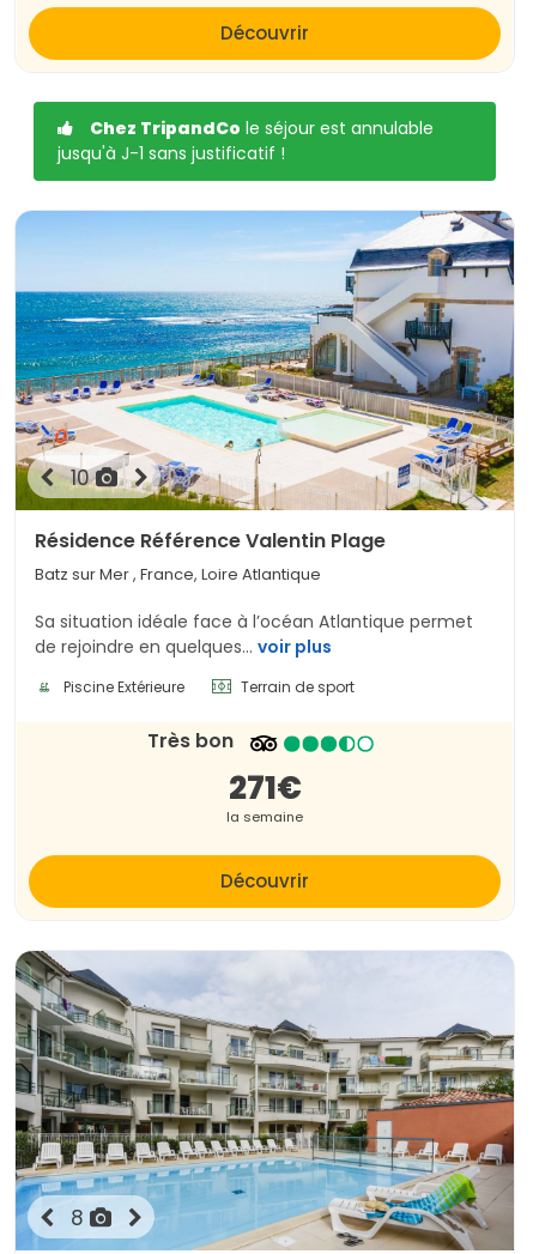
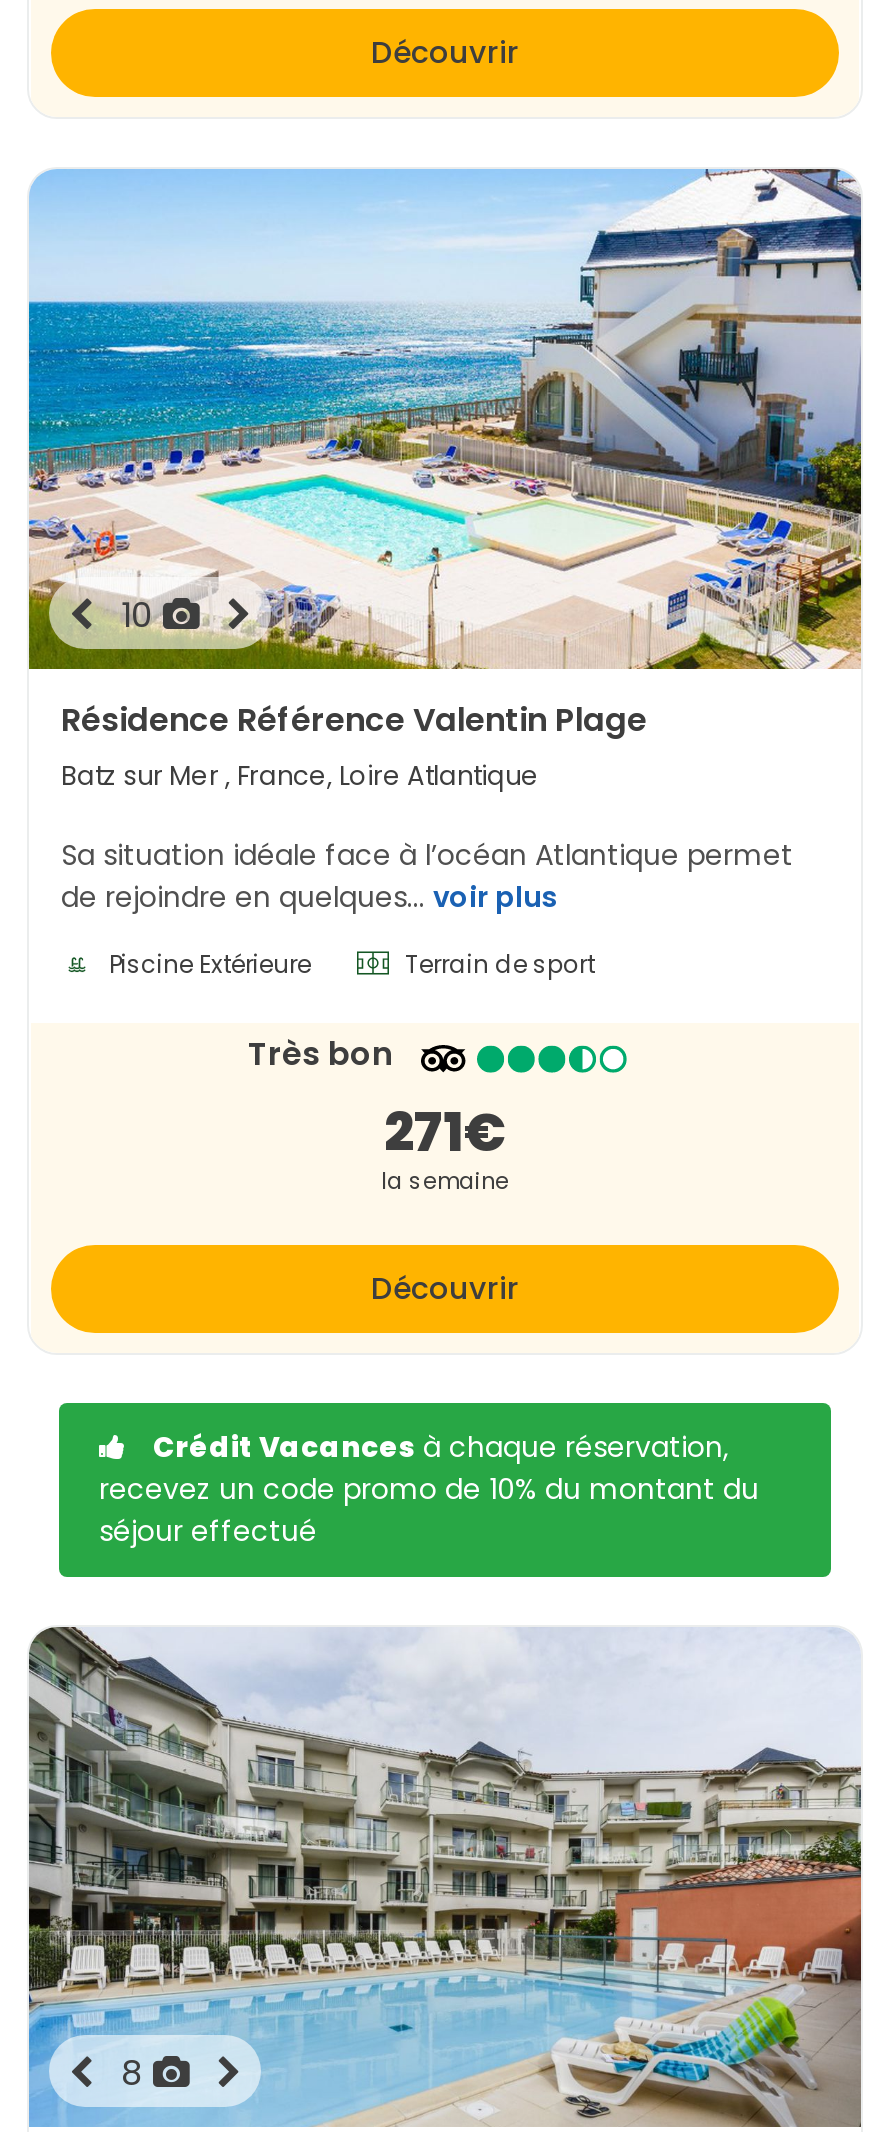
- Chez TripandCo le séjour est annulable
- jusqu'à J-1 sans justificatif !

moved up: [image] | 10 | Résidence Référence Valentin Plage | ... | la semaine | Découvrir

+ [image]
+ Crédit Vacances à chaque réservation,
+ recevez un code promo de 10% du montant du
+ séjour effectué
